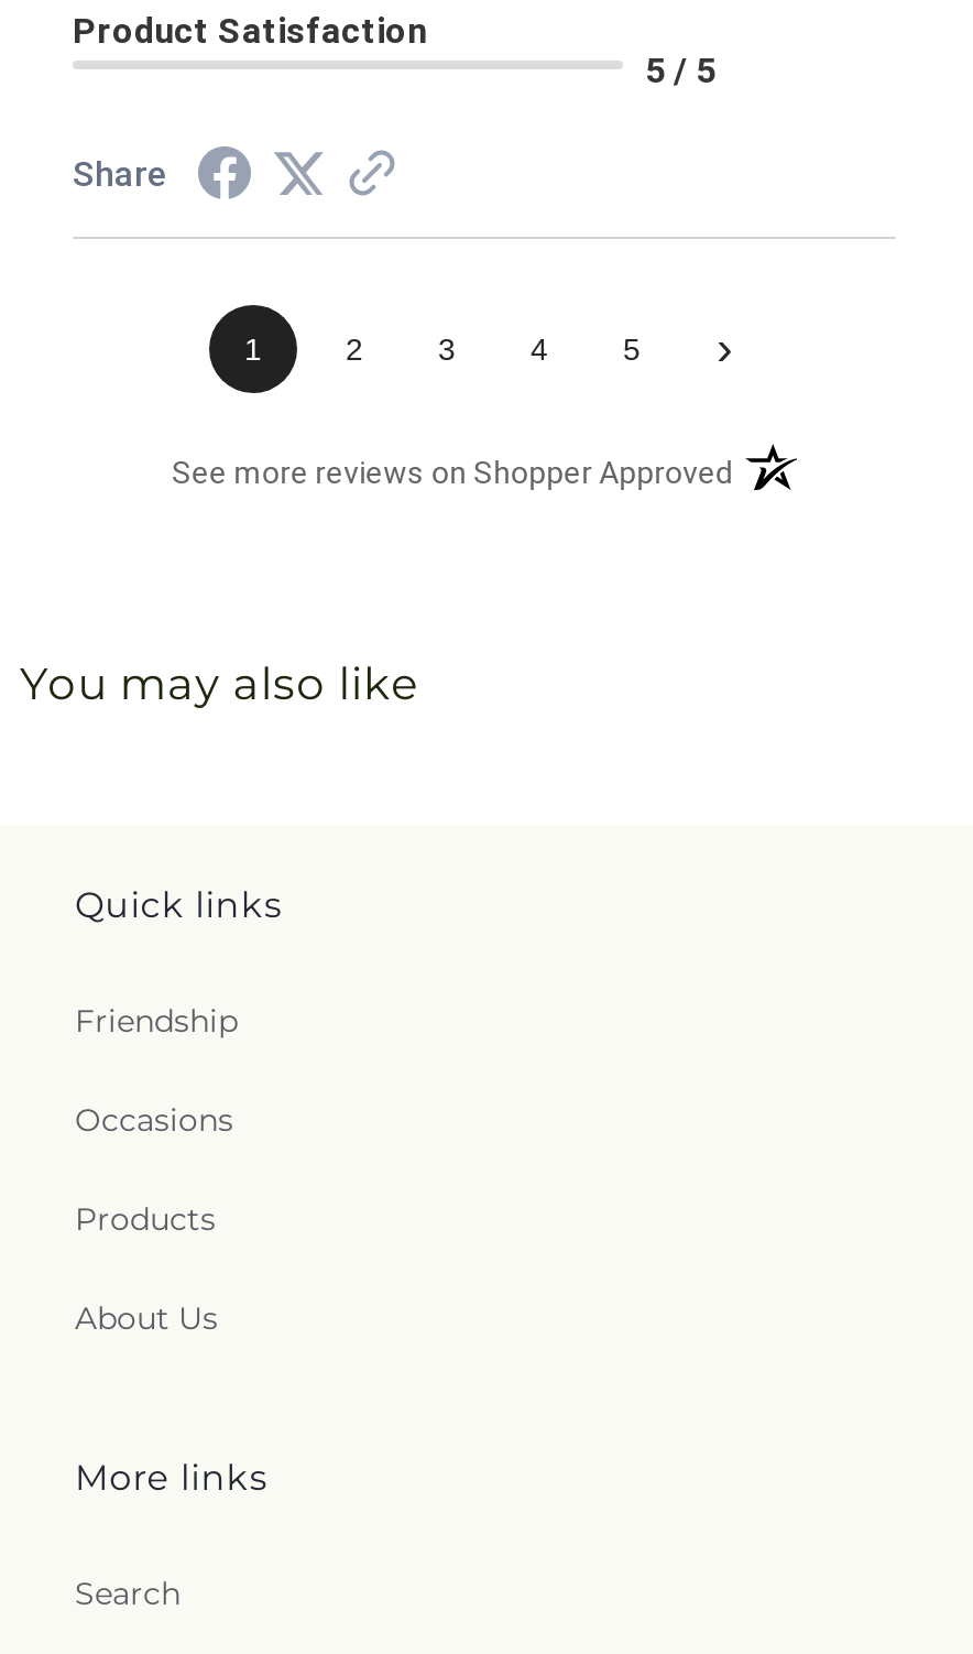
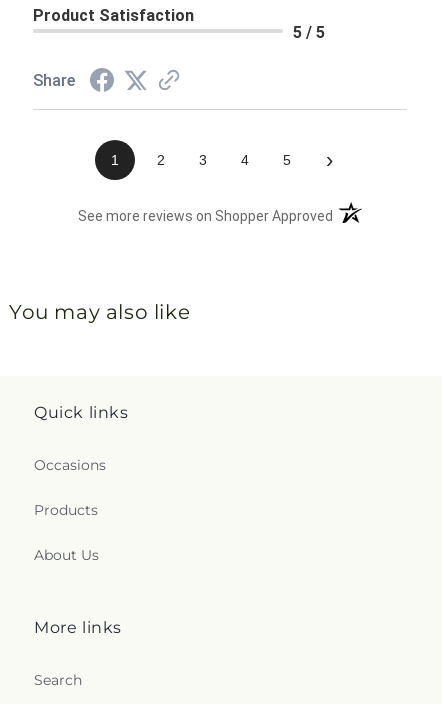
- Friendship
